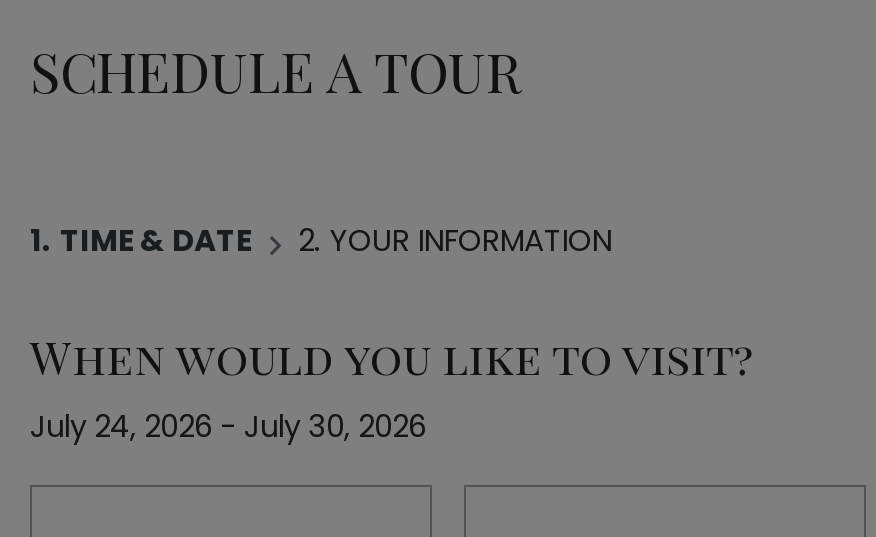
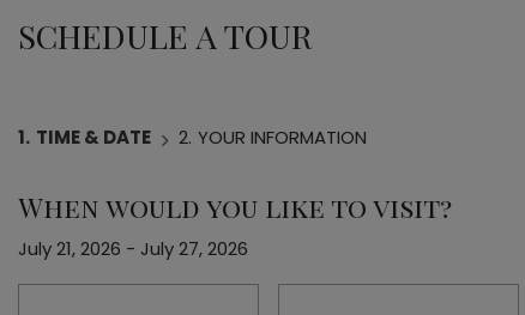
- July 24, 2026 - July 30, 2026
+ July 21, 2026 - July 27, 2026
